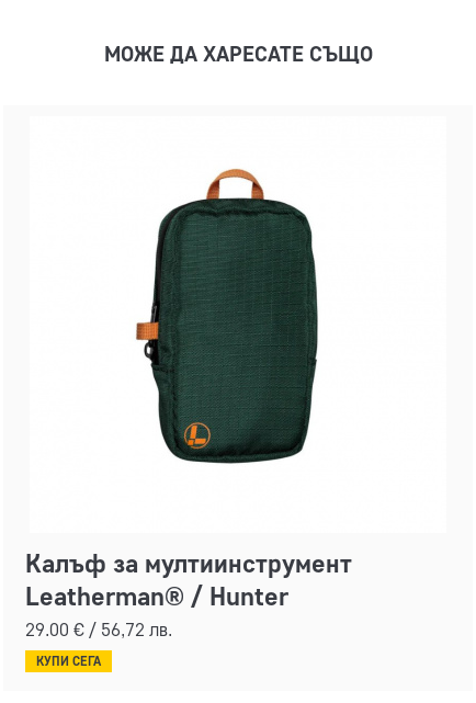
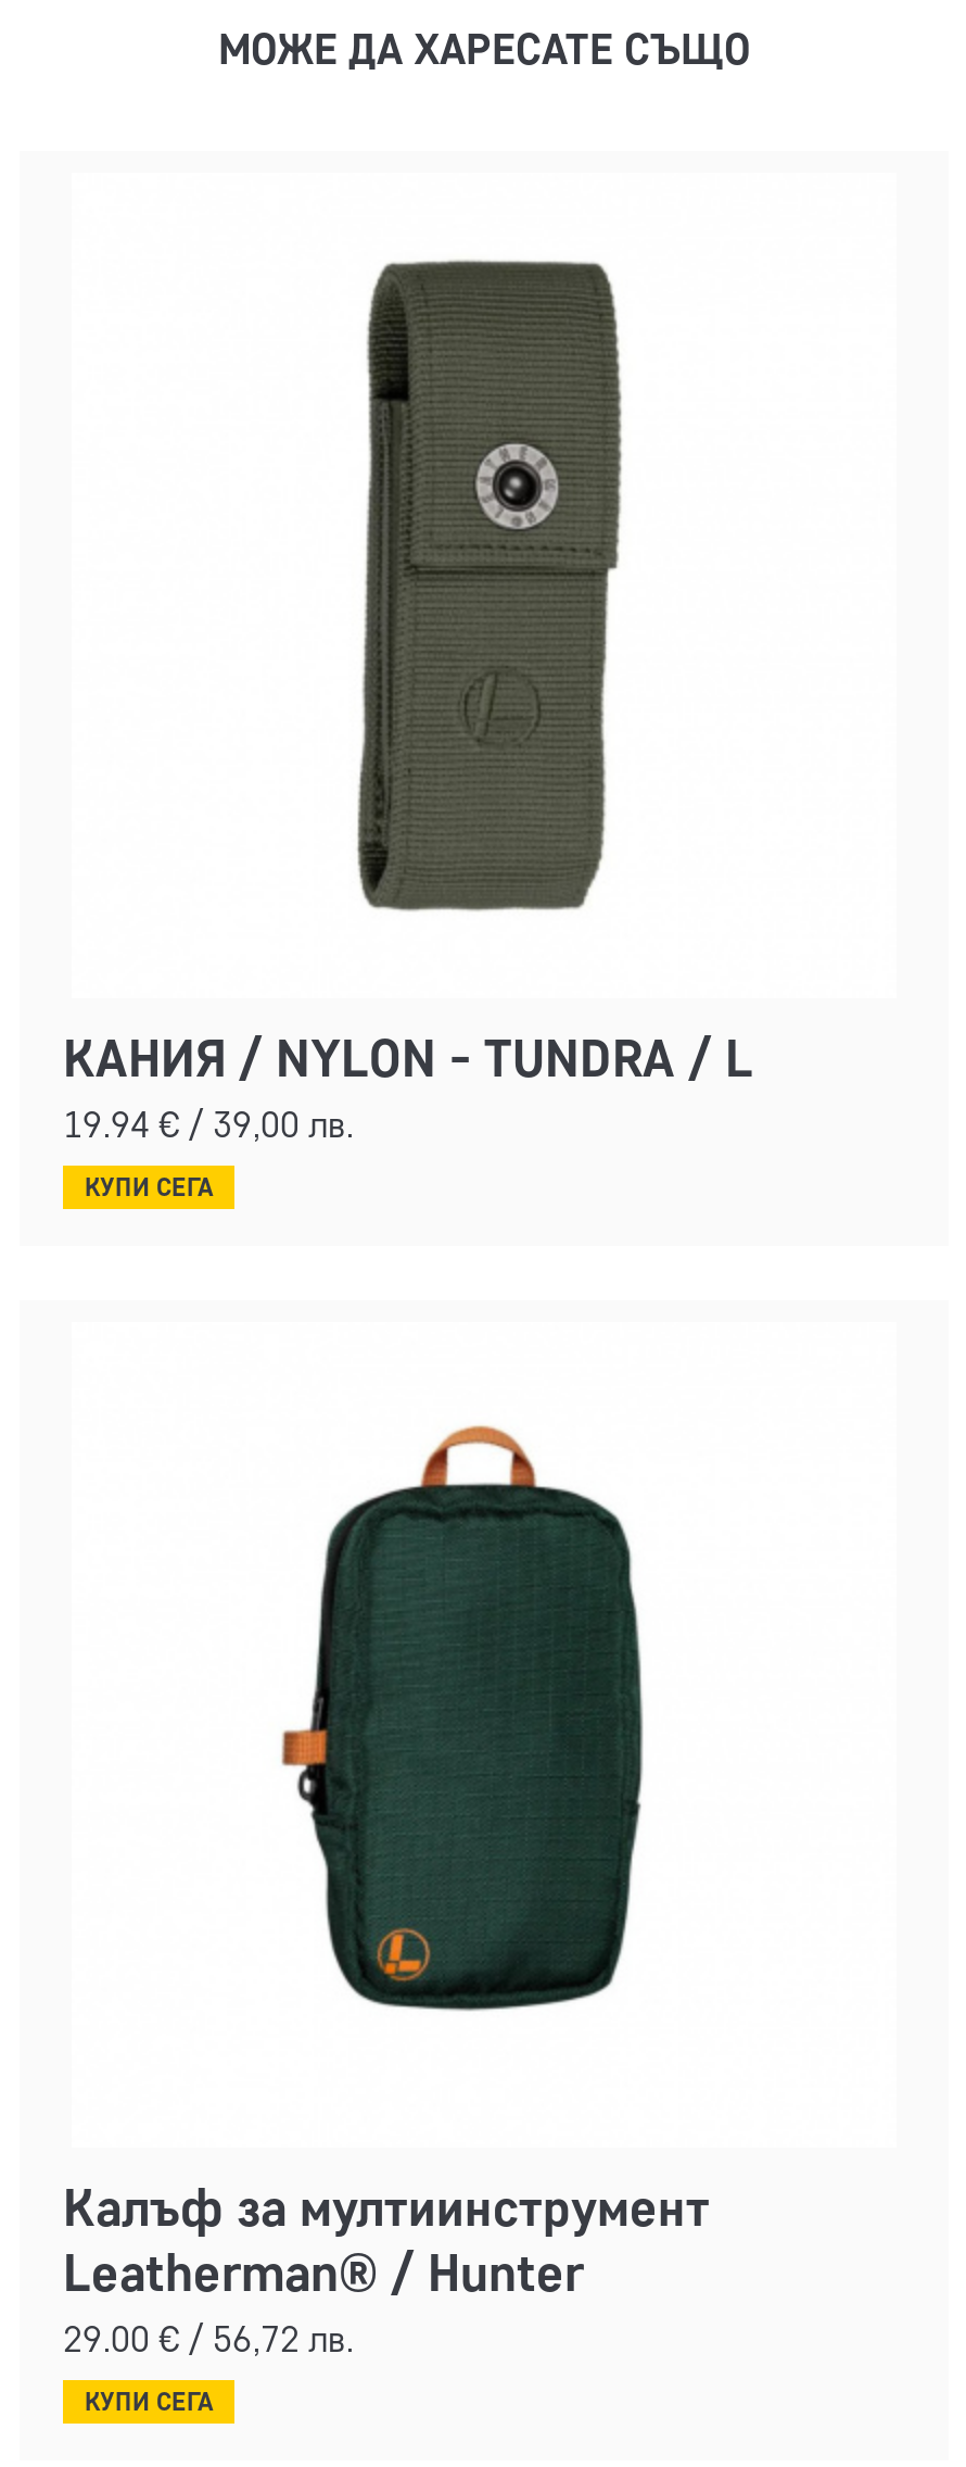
+ КАНИЯ / NYLON - TUNDRA / L
+ 19.94 € / 39,00 лв.
+ КУПИ СЕГА

+ [image]
